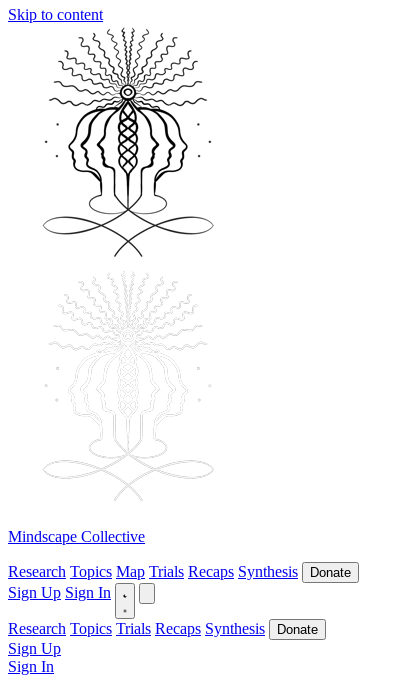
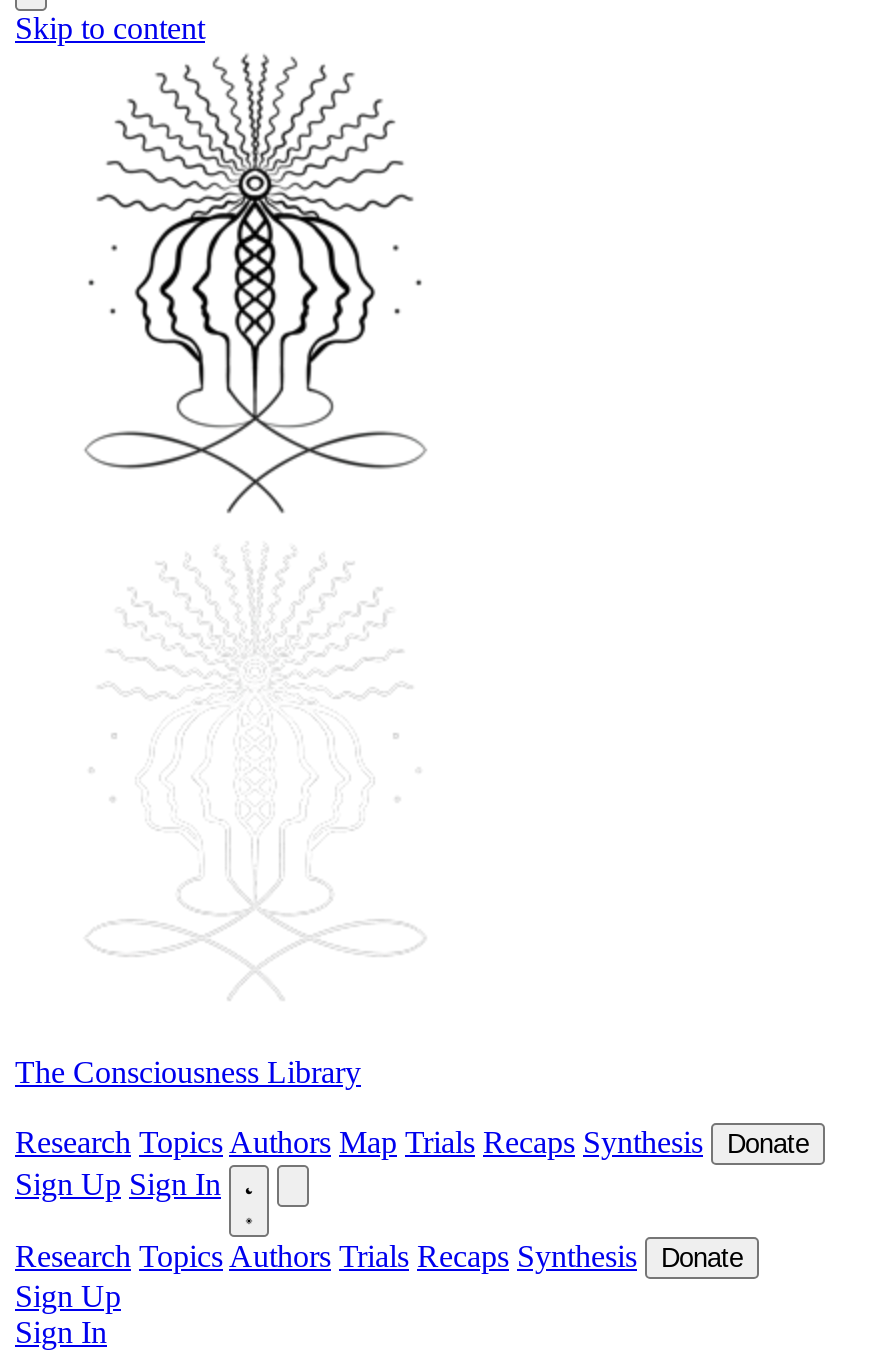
- Mindscape Collective
+ The Consciousness Library

- Research Topics Map Trials Recaps Synthesis
+ Research Topics Authors Map Trials Recaps Synthesis

- Research Topics Trials Recaps Synthesis
+ Research Topics Authors Trials Recaps Synthesis
